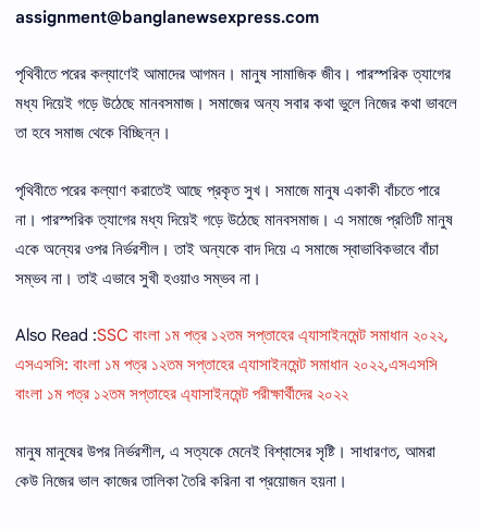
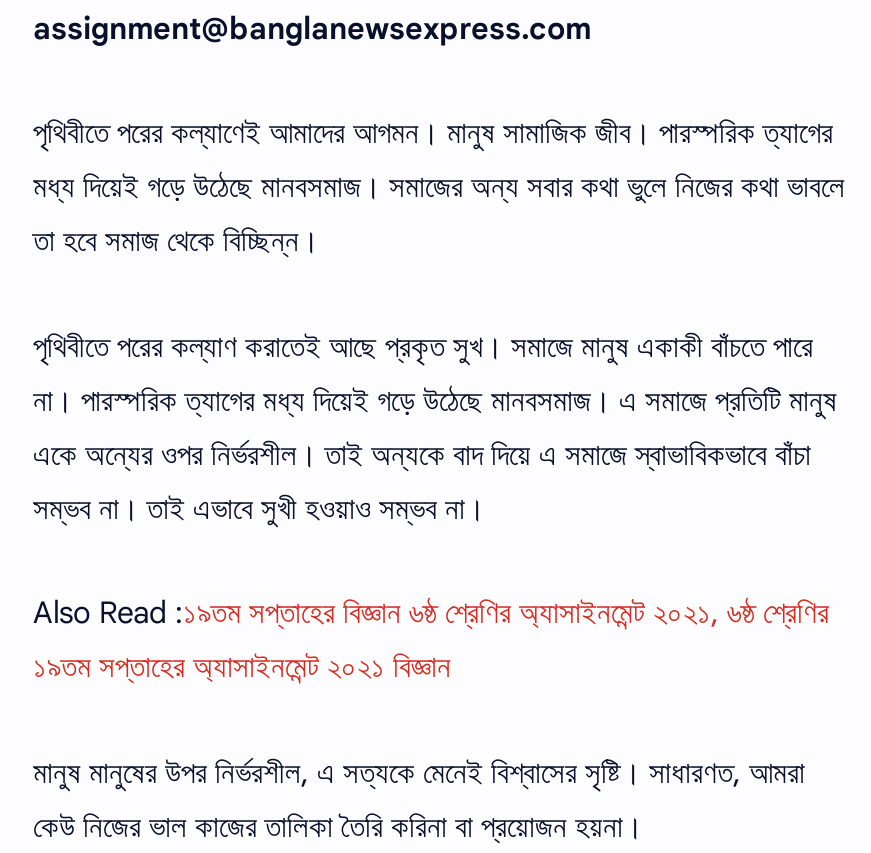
- Also Read : SSC বাংলা ১ম পত্র ১২তম সপ্তাহের এ্যাসাইনমেন্ট সমাধান ২০২২,
- এসএসসি: বাংলা ১ম পত্র ১২তম সপ্তাহের এ্যাসাইনমেন্ট সমাধান ২০২২,এসএসসি
- বাংলা ১ম পত্র ১২তম সপ্তাহের এ্যাসাইনমেন্ট পরীক্ষার্থীদের ২০২২
+ Also Read : ১৯তম সপ্তাহের বিজ্ঞান ৬ষ্ঠ শ্রেণির অ্যাসাইনমেন্ট ২০২১, ৬ষ্ঠ শ্রেণির
+ ১৯তম সপ্তাহের অ্যাসাইনমেন্ট ২০২১ বিজ্ঞান
